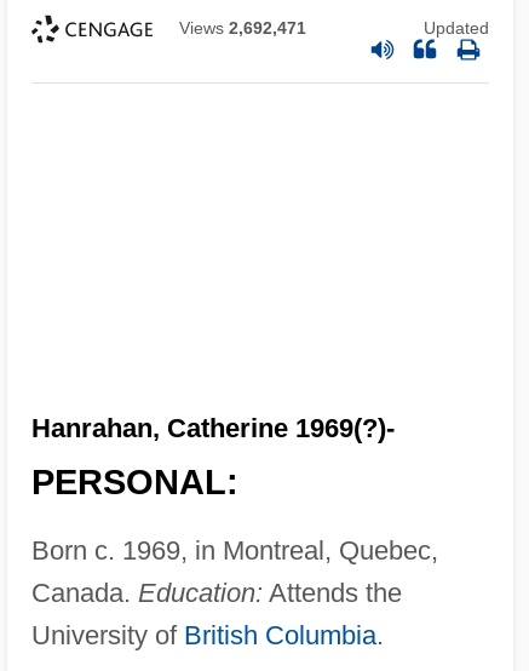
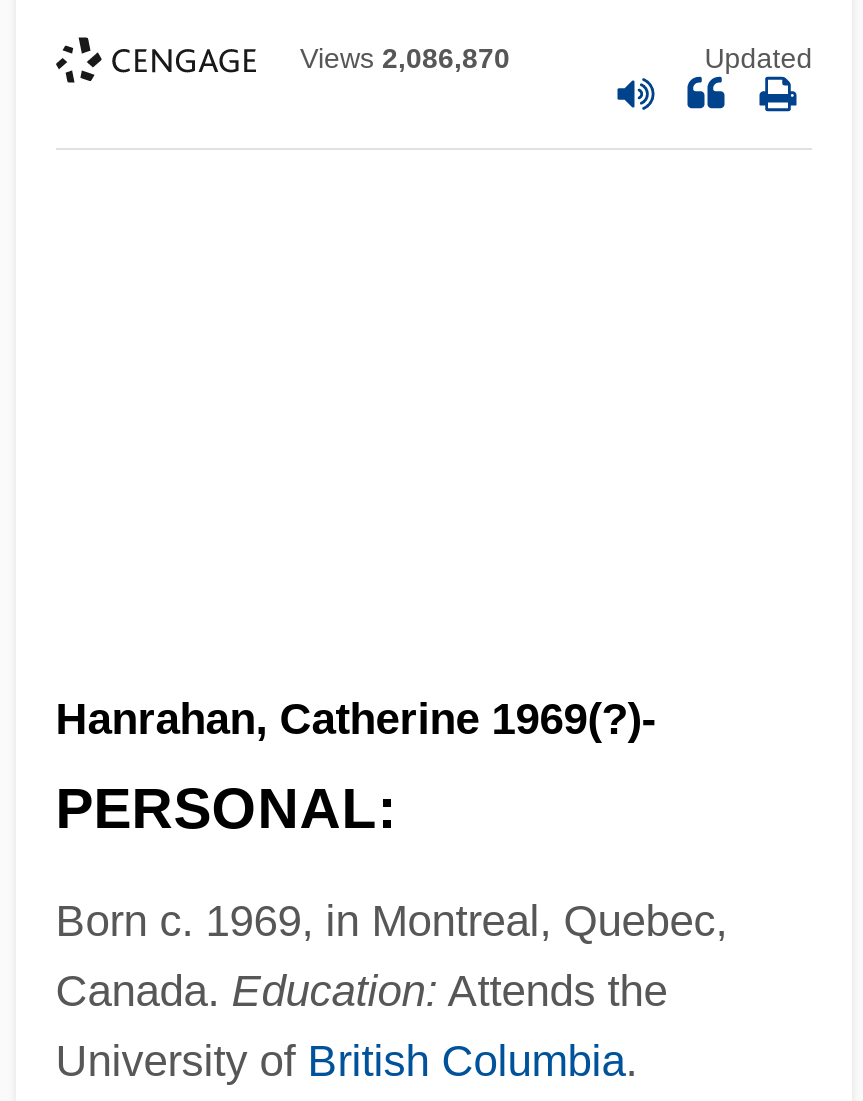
- Views 2,692,471
+ Views 2,086,870
